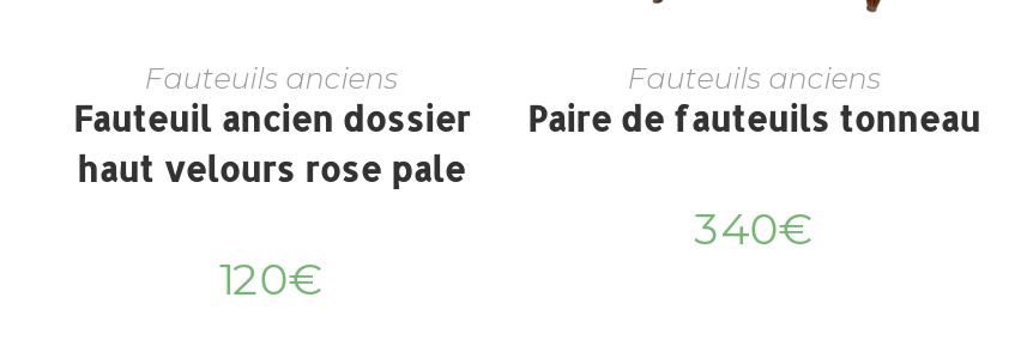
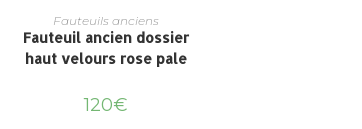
- Fauteuils anciens
- Paire de fauteuils tonneau
- 340€
